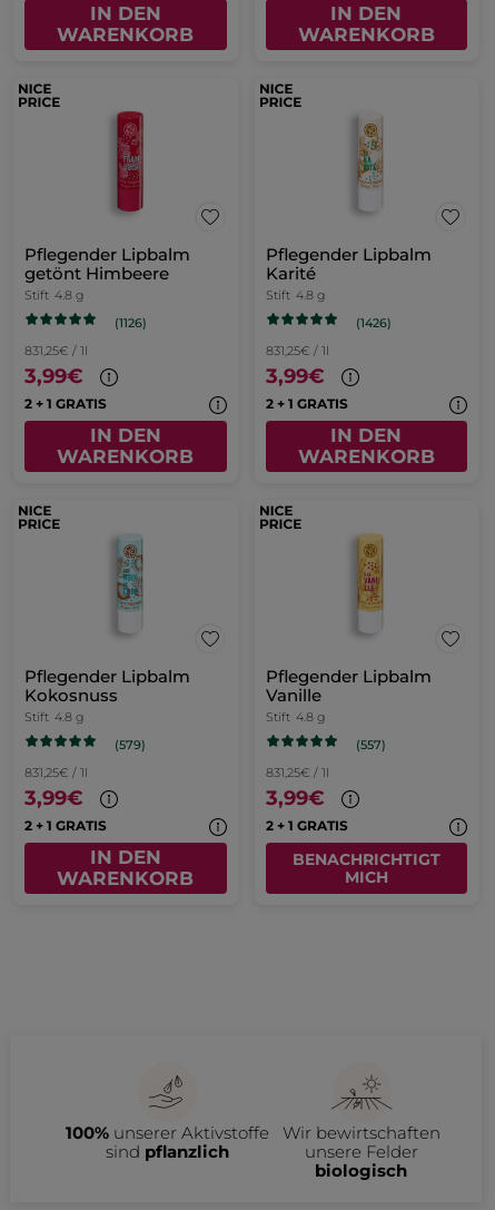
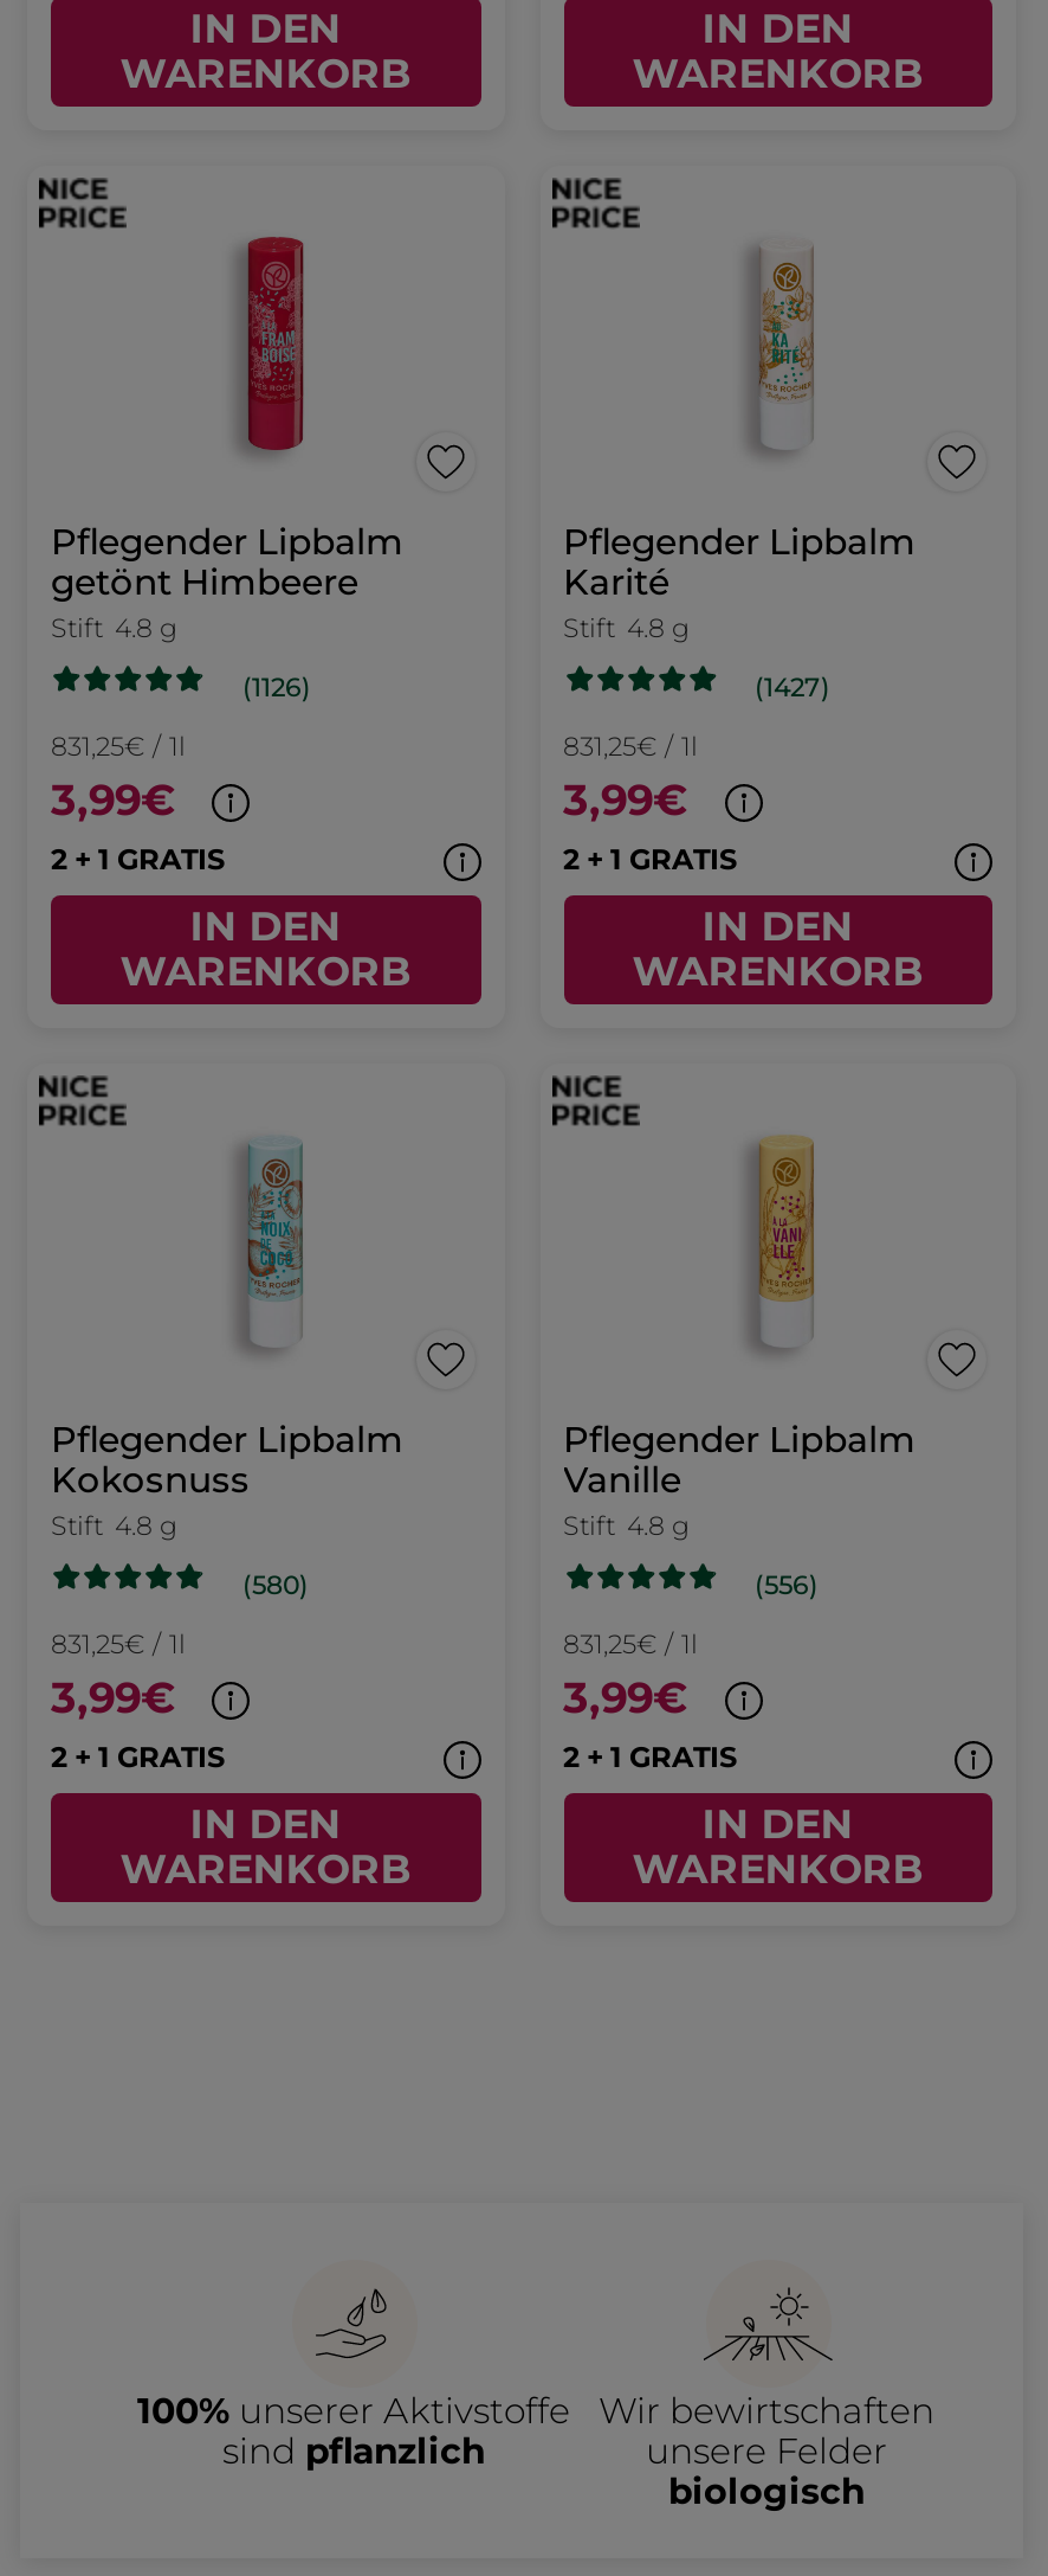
- (1426)
+ (1427)

- (579)
+ (580)

- (557)
+ (556)

- BENACHRICHTIGT
- MICH
+ IN DEN
+ WARENKORB
